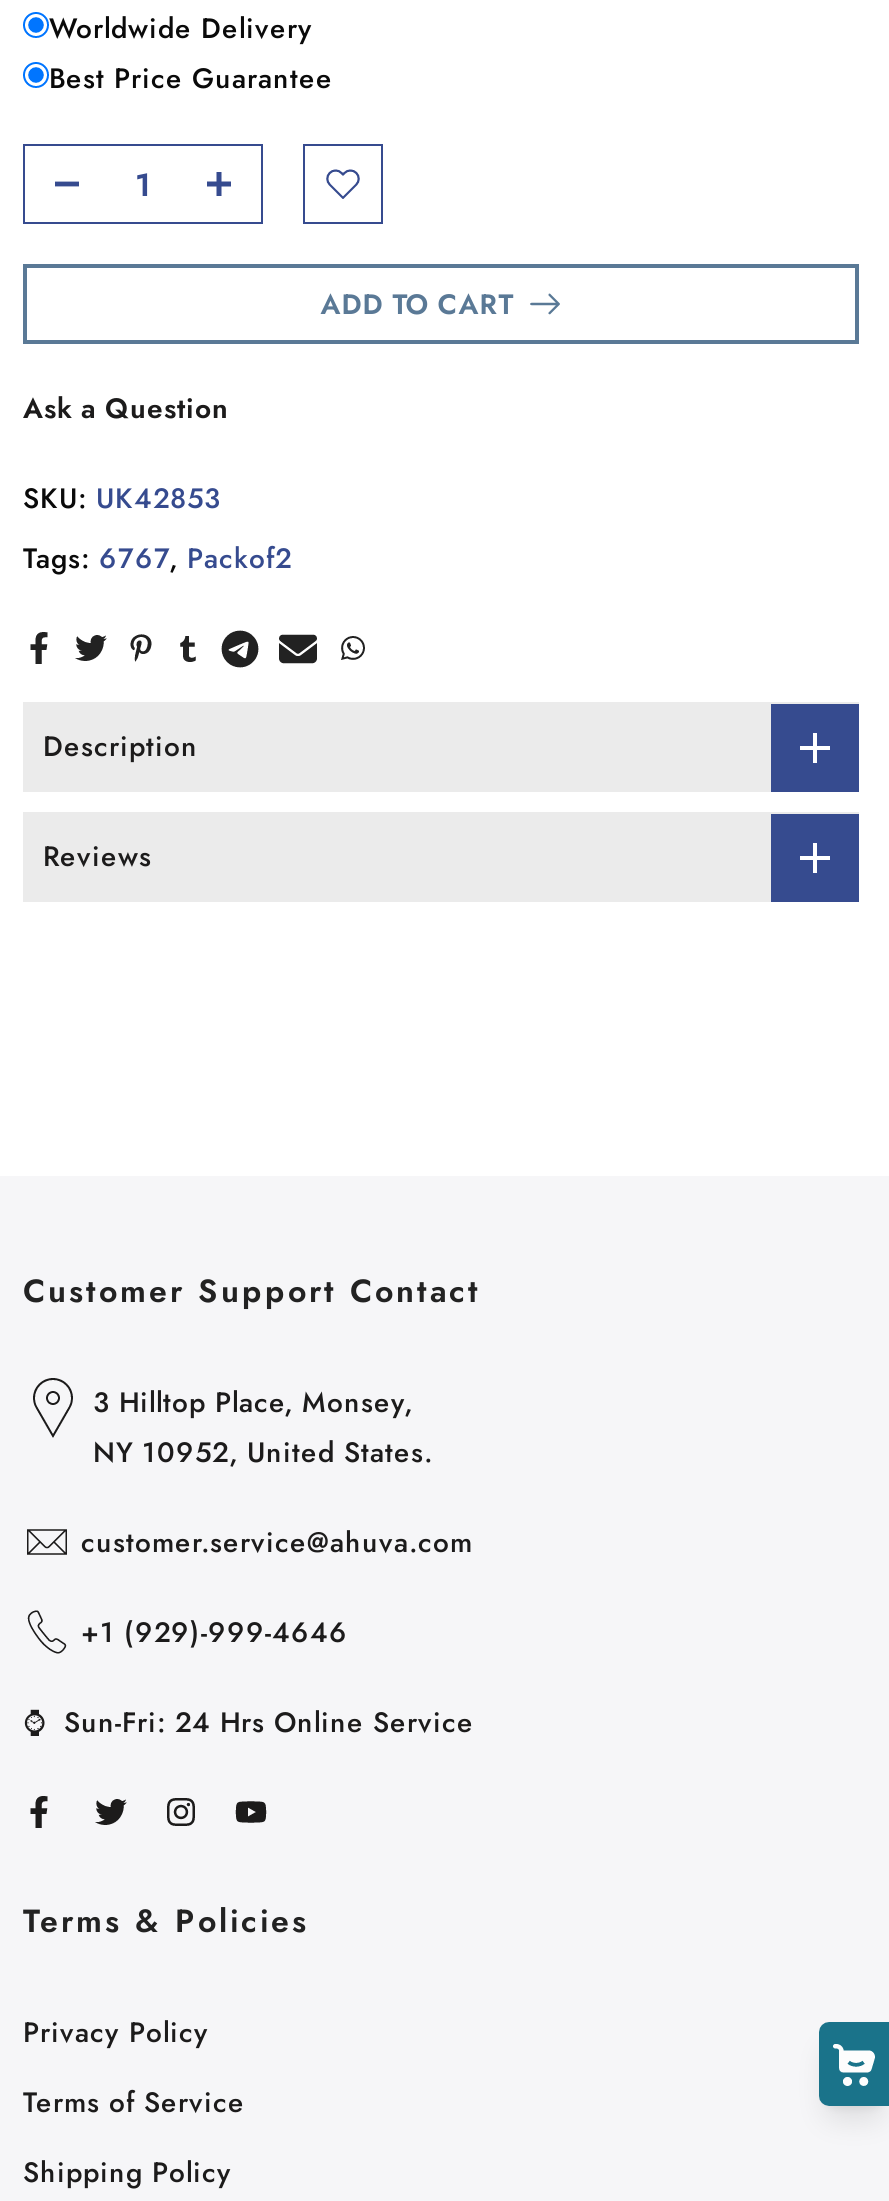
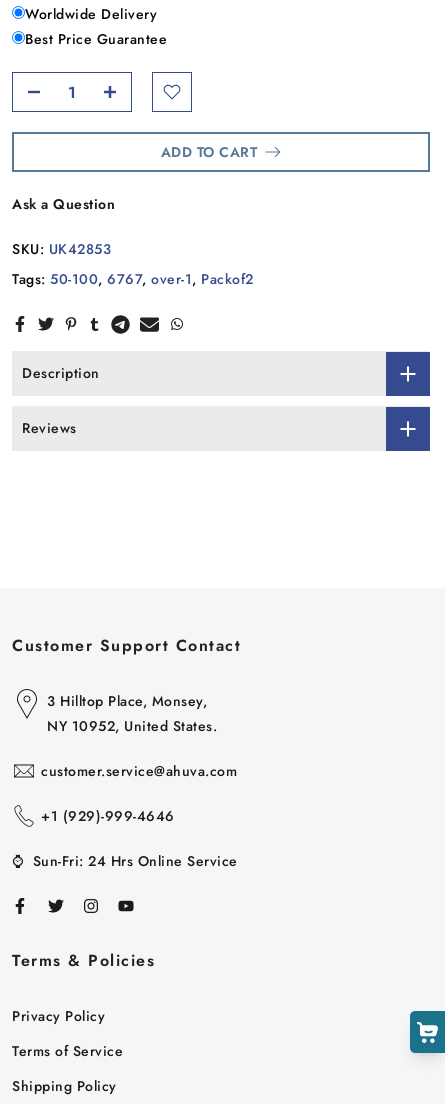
- Tags: 6767, Packof2
+ Tags: 50-100, 6767, over-1, Packof2
